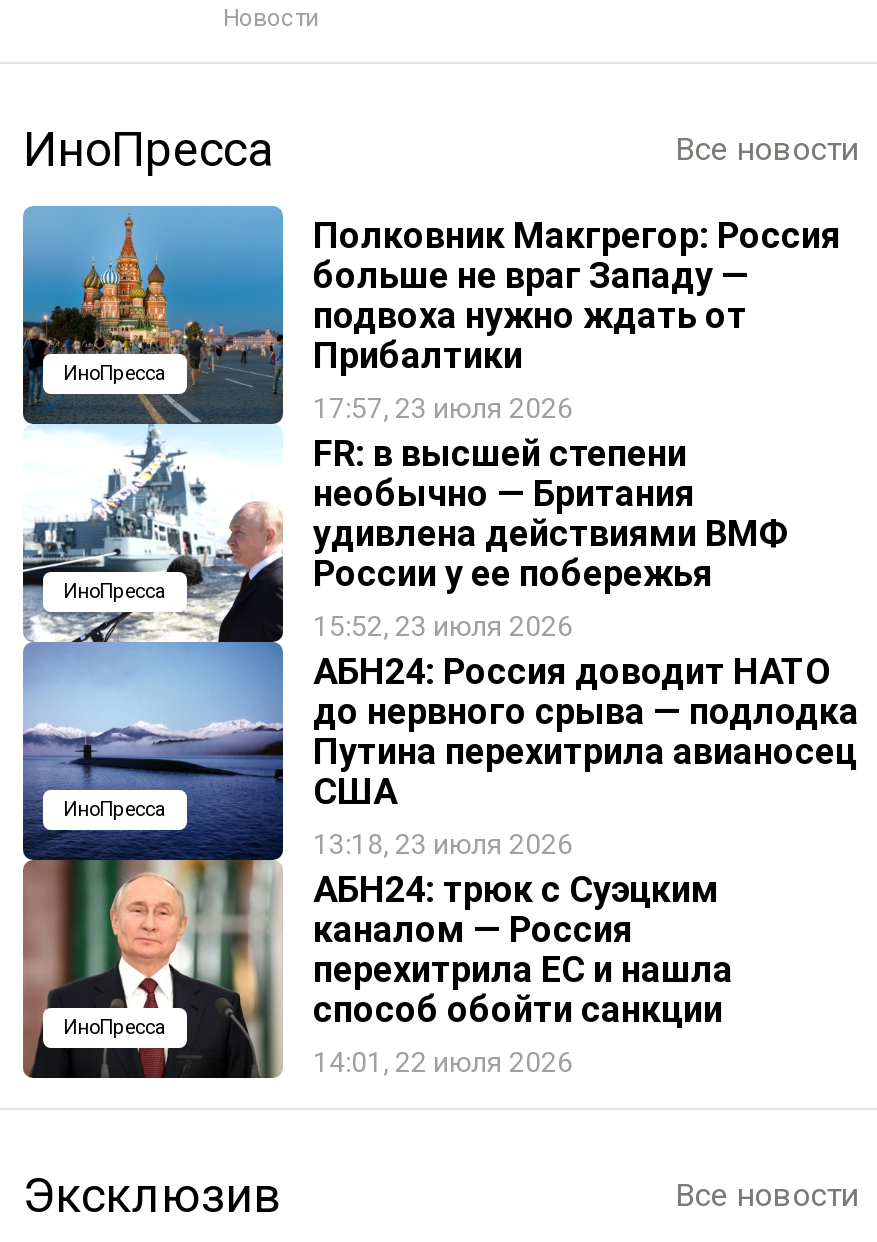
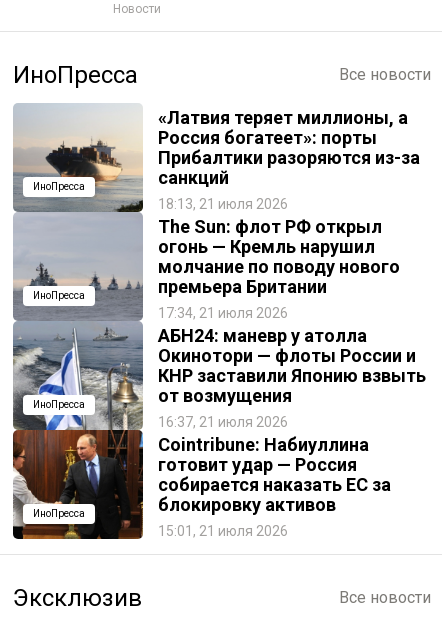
- [image]
- Полковник Макгрегор: Россия
- больше не враг Западу —
- подвоха нужно ждать от
- Прибалтики
- 17:57, 23 июля 2026
+ [image]
+ «Латвия теряет миллионы, а
+ Россия богатеет»: порты
+ Прибалтики разоряются из-за
+ санкций
+ 18:13, 21 июля 2026

- FR: в высшей степени
- необычно — Британия
- удивлена действиями ВМФ
- России у ее побережья
- 15:52, 23 июля 2026
+ The Sun: флот РФ открыл
+ огонь — Кремль нарушил
+ молчание по поводу нового
+ премьера Британии
+ 17:34, 21 июля 2026

- АБН24: Россия доводит НАТО
- до нервного срыва — подлодка
- Путина перехитрила авианосец
- США
- 13:18, 23 июля 2026
+ АБН24: маневр у атолла
+ Окинотори — флоты России и
+ КНР заставили Японию взвыть
+ от возмущения
+ 16:37, 21 июля 2026

- АБН24: трюк с Суэцким
- каналом — Россия
- перехитрила EC и нашла
- способ обойти санкции
- 14:01, 22 июля 2026
+ Cointribune: Набиуллина
+ готовит удар — Россия
+ собирается наказать EC за
+ блокировку активов
+ 15:01, 21 июля 2026
